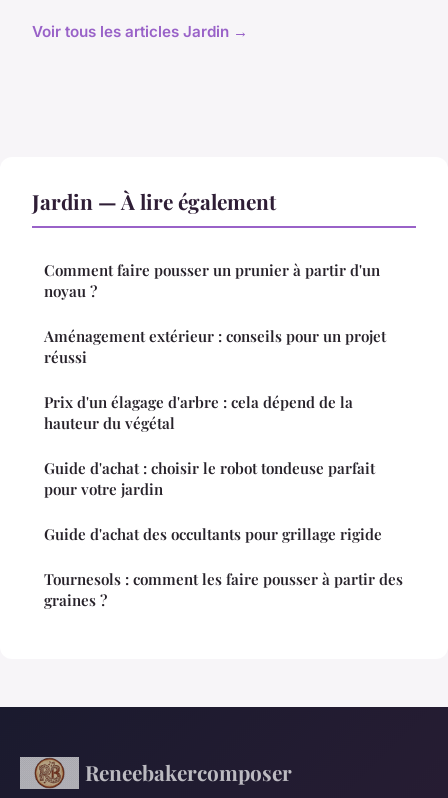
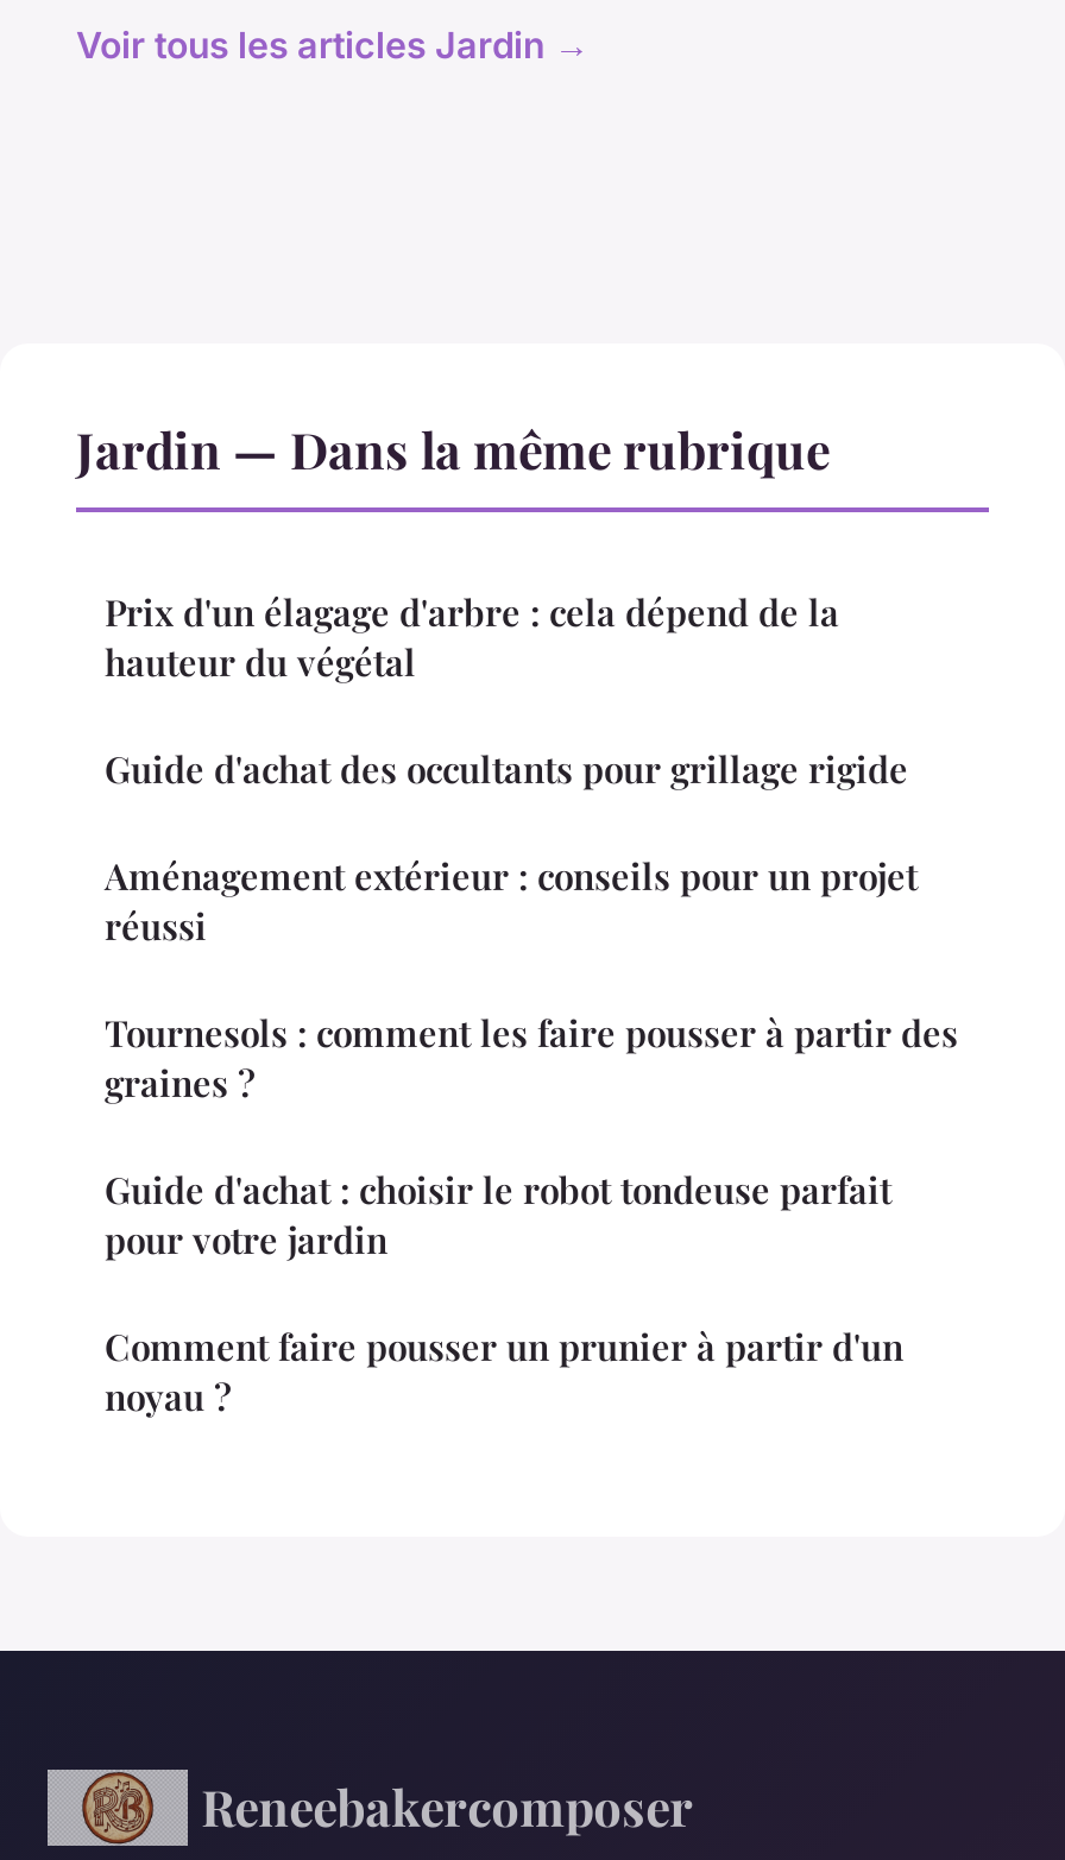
- Jardin — À lire également
+ Jardin — Dans la même rubrique

moved down: Comment faire pousser un prunier à partir d'un | noyau ?

moved up: Aménagement extérieur : conseils pour un projet | réussi | Prix d'un élagage d'arbre : cela dépend de la | ... | Tournesols : comment les faire pousser à partir des | graines ?
